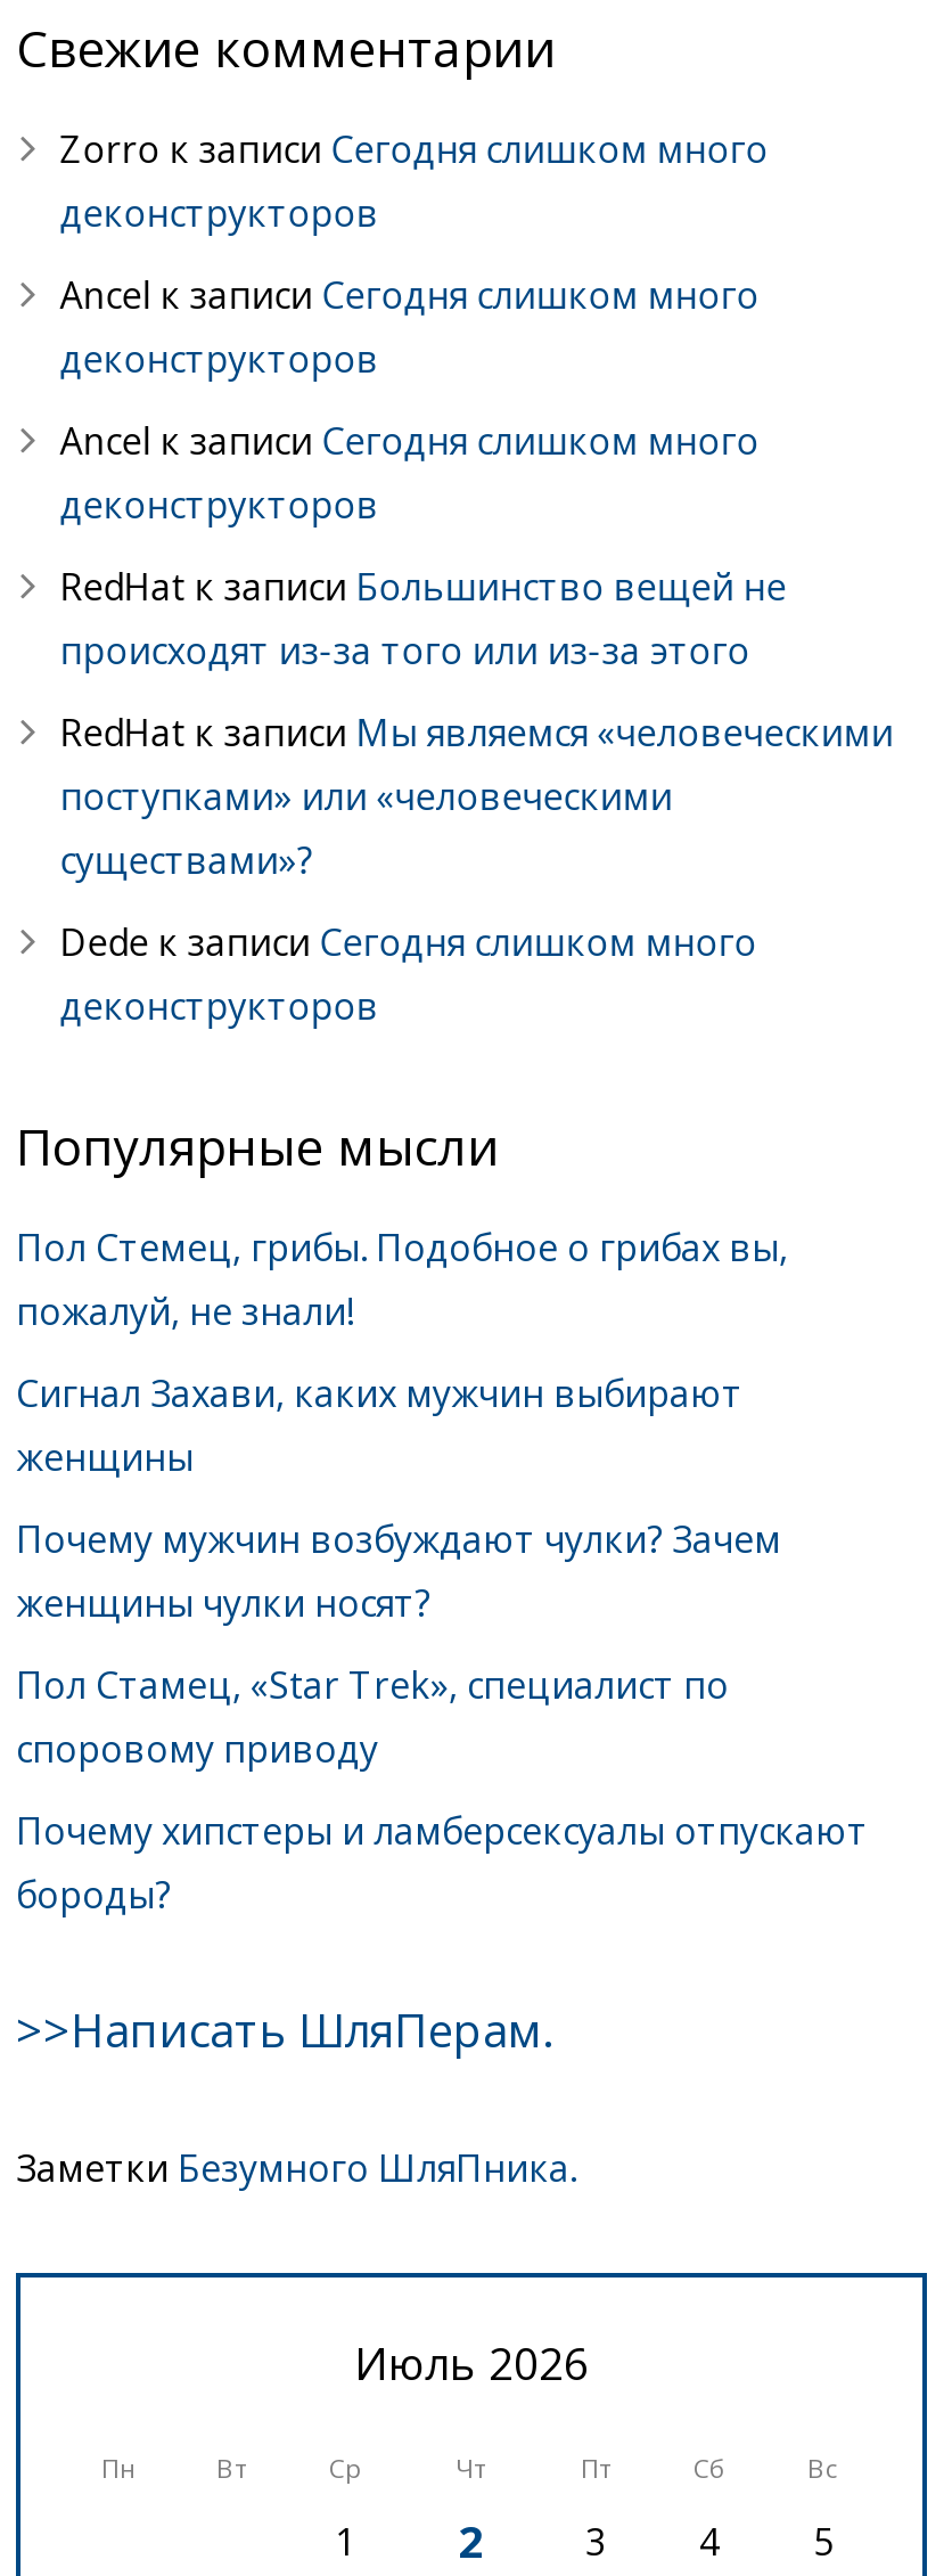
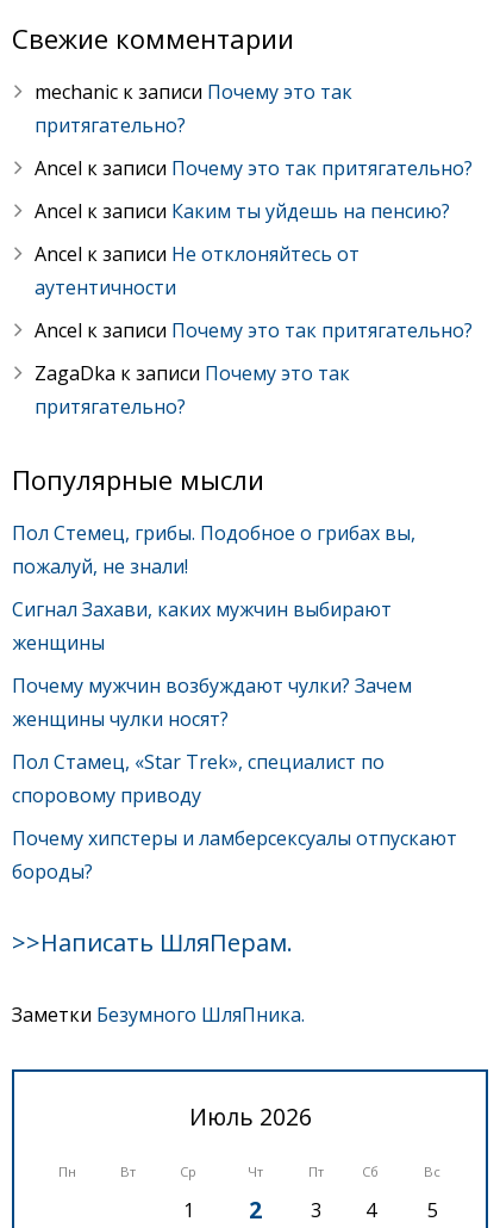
- Zorro к записи Сегодня слишком много
- деконструкторов
+ mechanic к записи Почему это так
+ притягательно?

- Ancel к записи Сегодня слишком много
- деконструкторов
+ Ancel к записи Почему это так притягательно?

- Ancel к записи Сегодня слишком много
- деконструкторов
+ Ancel к записи Каким ты уйдешь на пенсию?

- RedHat к записи Большинство вещей не
- происходят из-за того или из-за этого
+ Ancel к записи Не отклоняйтесь от
+ аутентичности

- RedHat к записи Мы являемся «человеческими
- поступками» или «человеческими
- существами»?
+ Ancel к записи Почему это так притягательно?

- Dede к записи Сегодня слишком много
- деконструкторов
+ ZagaDka к записи Почему это так
+ притягательно?
